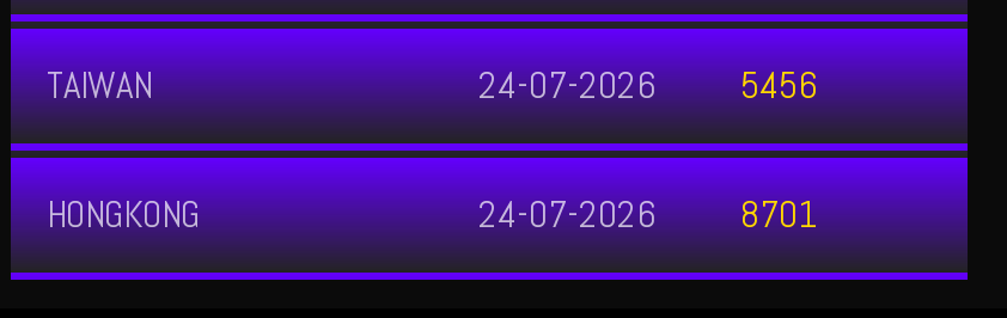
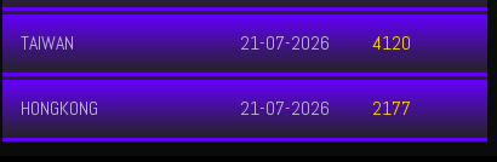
- 24-07-2026
+ 21-07-2026

- 5456
+ 4120

- 24-07-2026
+ 21-07-2026

- 8701
+ 2177
